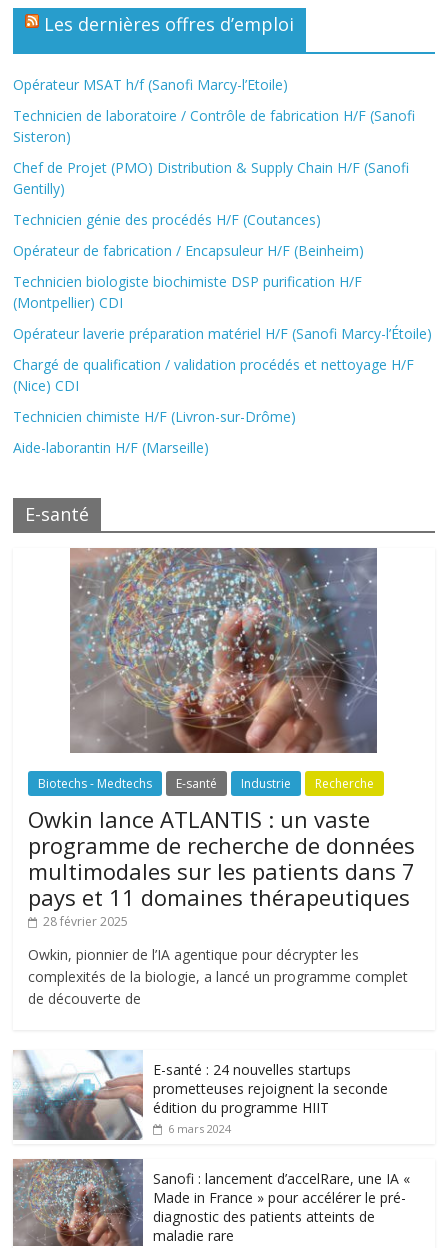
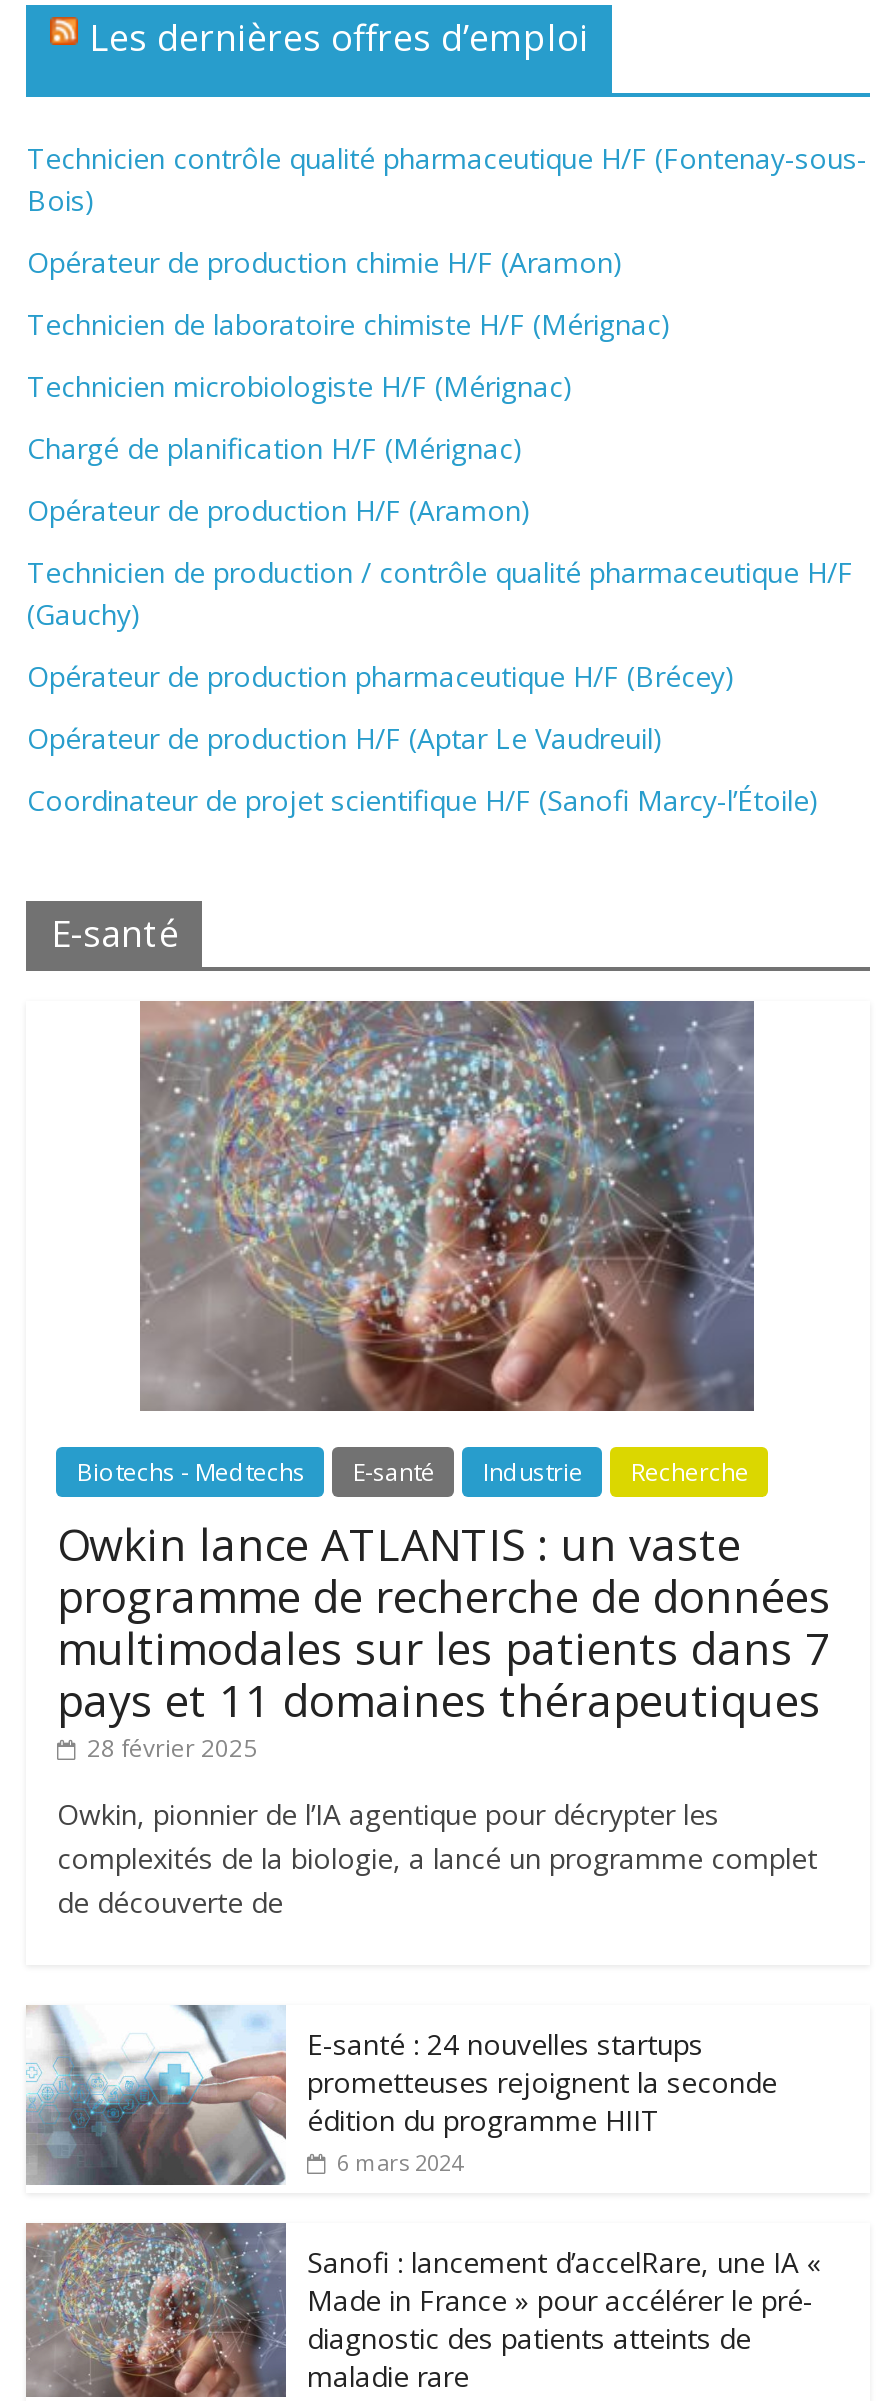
- Opérateur MSAT h/f (Sanofi Marcy-l’Etoile)
+ Technicien contrôle qualité pharmaceutique H/F (Fontenay-sous-
+ Bois)

- Technicien de laboratoire / Contrôle de fabrication H/F (Sanofi
- Sisteron)
+ Opérateur de production chimie H/F (Aramon)

- Chef de Projet (PMO) Distribution & Supply Chain H/F (Sanofi
- Gentilly)
+ Technicien de laboratoire chimiste H/F (Mérignac)

- Technicien génie des procédés H/F (Coutances)
+ Technicien microbiologiste H/F (Mérignac)

- Opérateur de fabrication / Encapsuleur H/F (Beinheim)
+ Chargé de planification H/F (Mérignac)

- Technicien biologiste biochimiste DSP purification H/F
- (Montpellier) CDI
+ Opérateur de production H/F (Aramon)

- Opérateur laverie préparation matériel H/F (Sanofi Marcy-l’Étoile)
+ Technicien de production / contrôle qualité pharmaceutique H/F
+ (Gauchy)

- Chargé de qualification / validation procédés et nettoyage H/F
- (Nice) CDI
+ Opérateur de production pharmaceutique H/F (Brécey)

- Technicien chimiste H/F (Livron-sur-Drôme)
+ Opérateur de production H/F (Aptar Le Vaudreuil)

- Aide-laborantin H/F (Marseille)
+ Coordinateur de projet scientifique H/F (Sanofi Marcy-l’Étoile)
